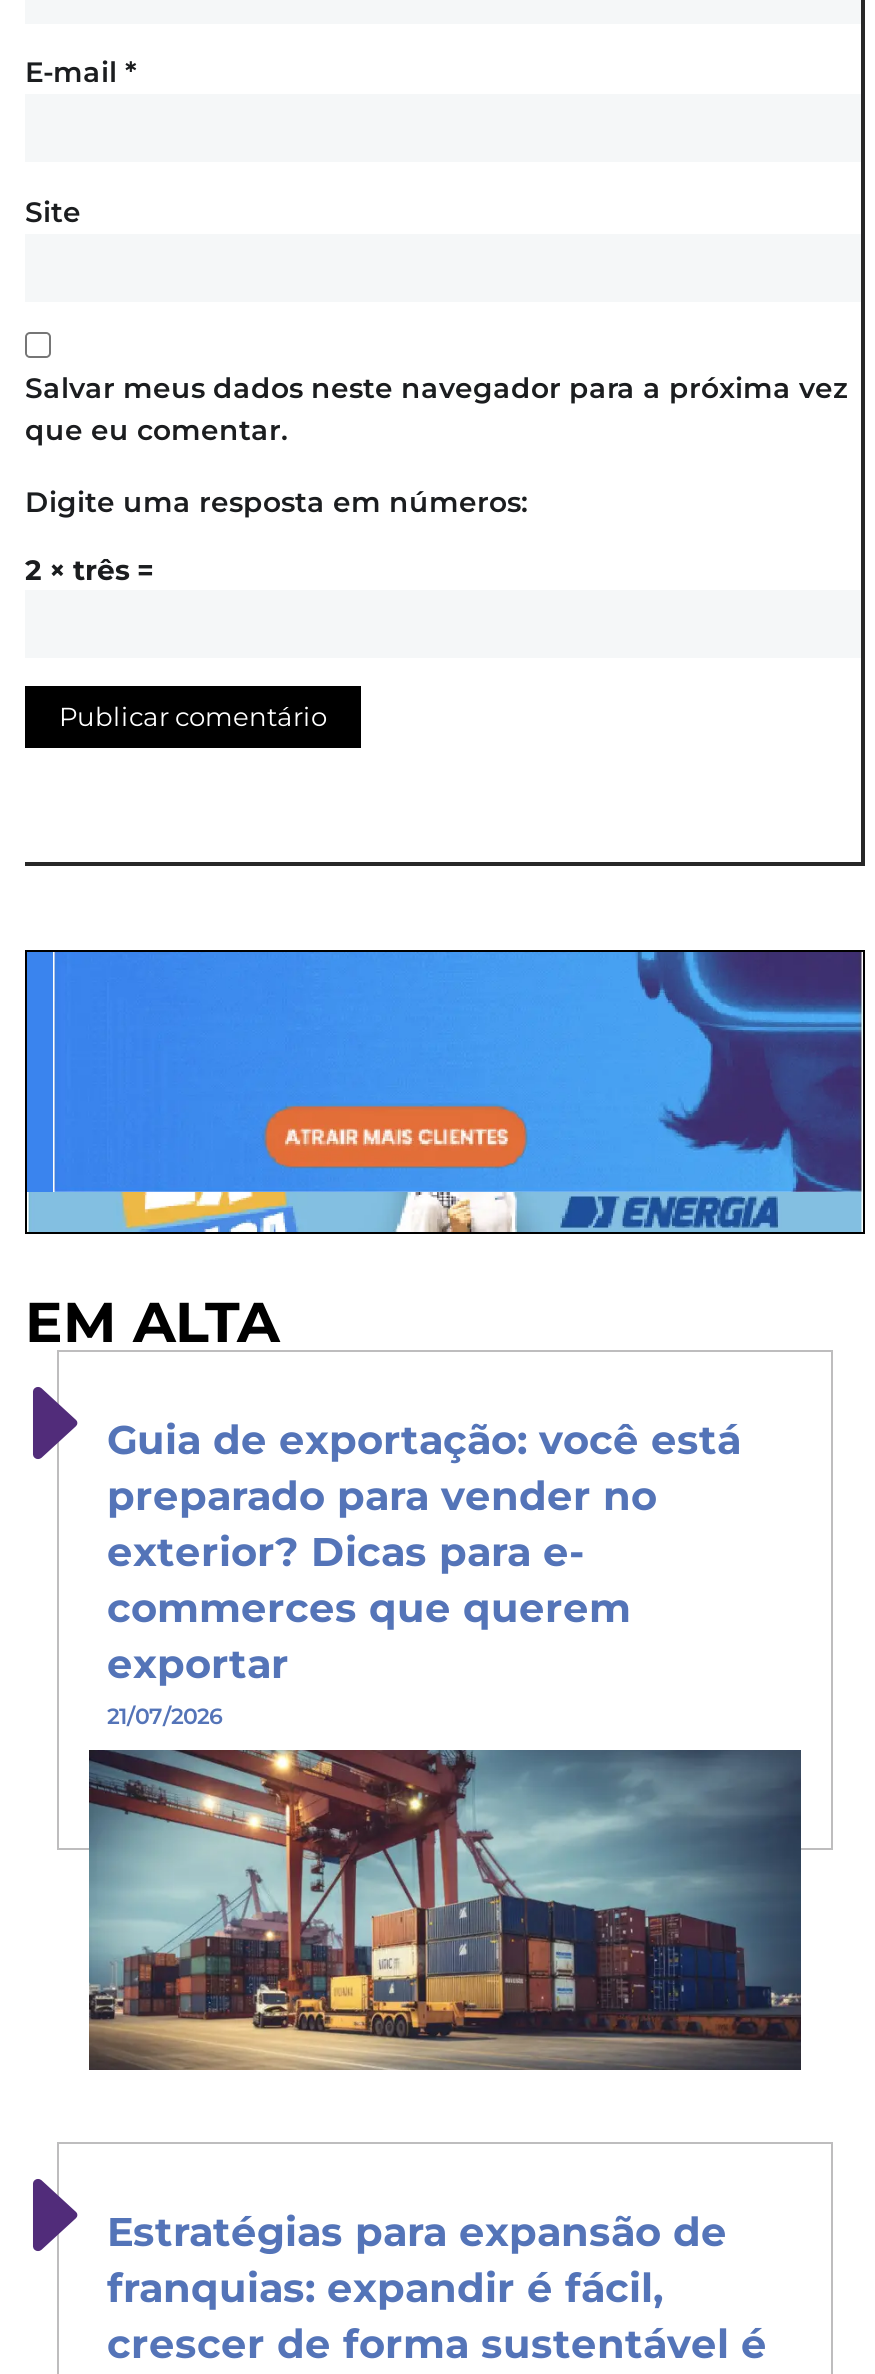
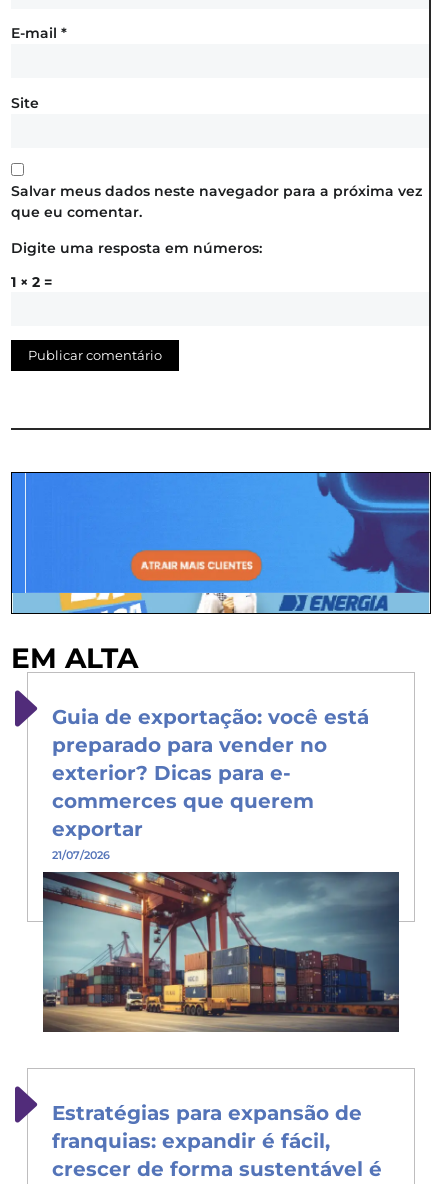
- 2 × três =
+ 1 × 2 =
